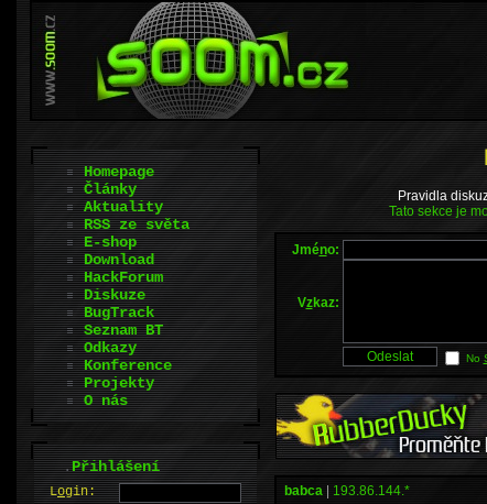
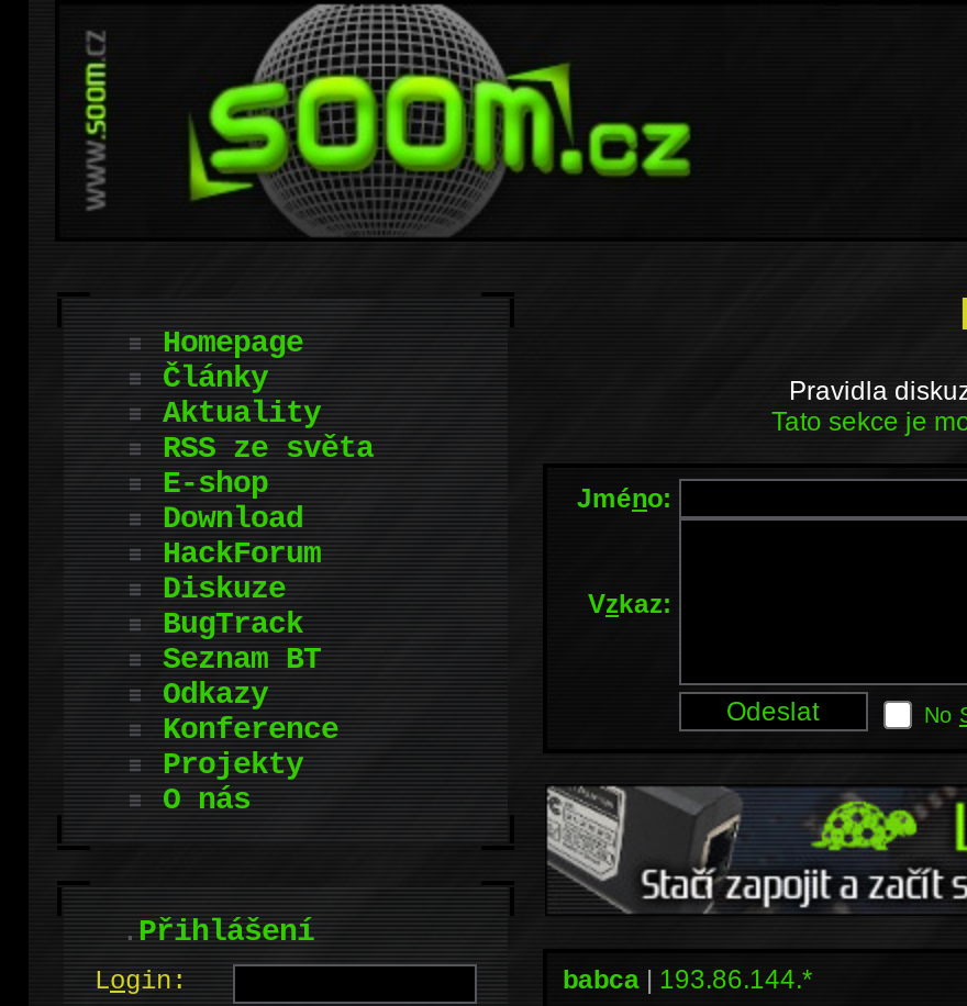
- [image]
+ [image]
